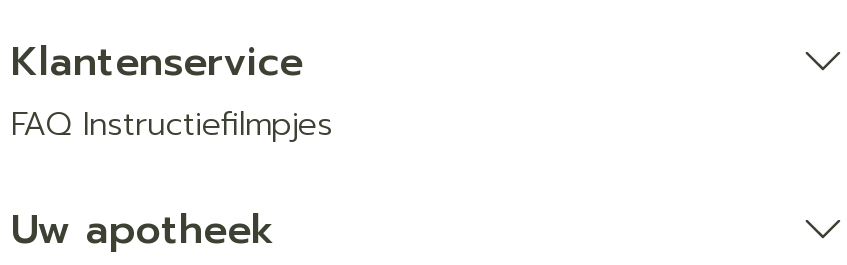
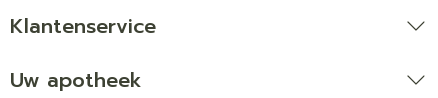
- FAQ Instructiefilmpjes
